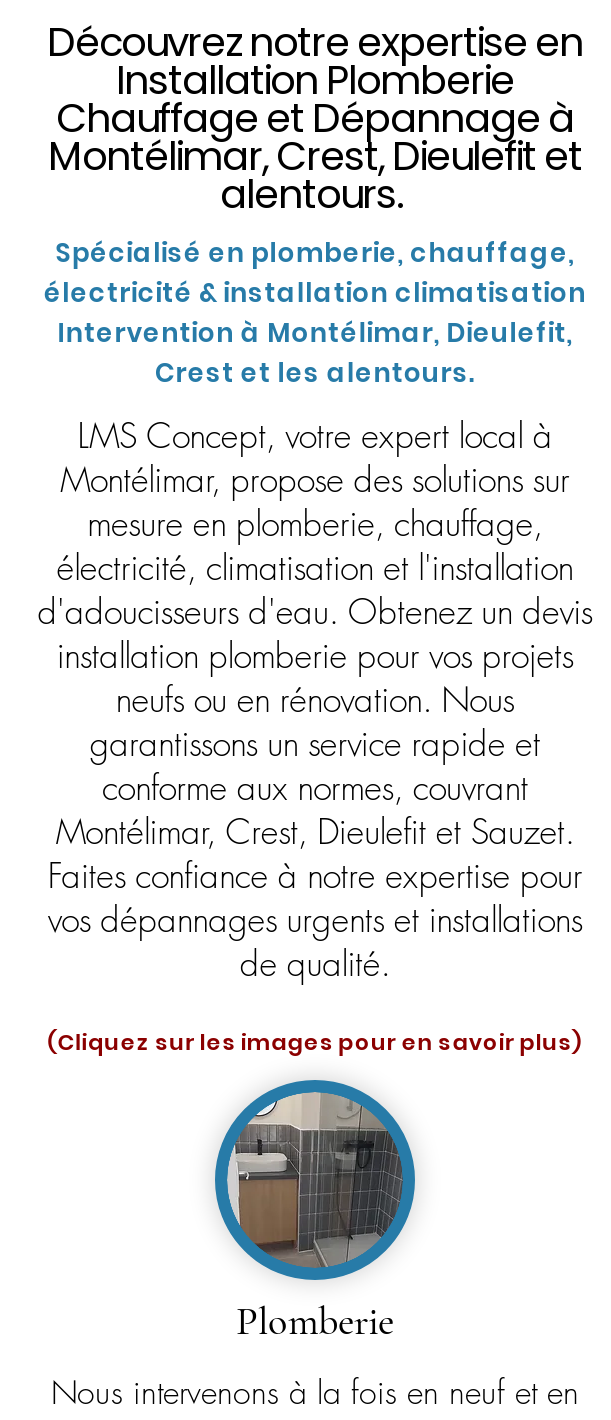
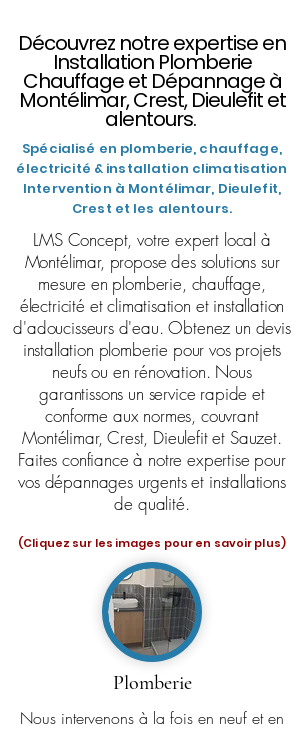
- électricité, climatisation et l'installation
+ électricité et climatisation et installation
